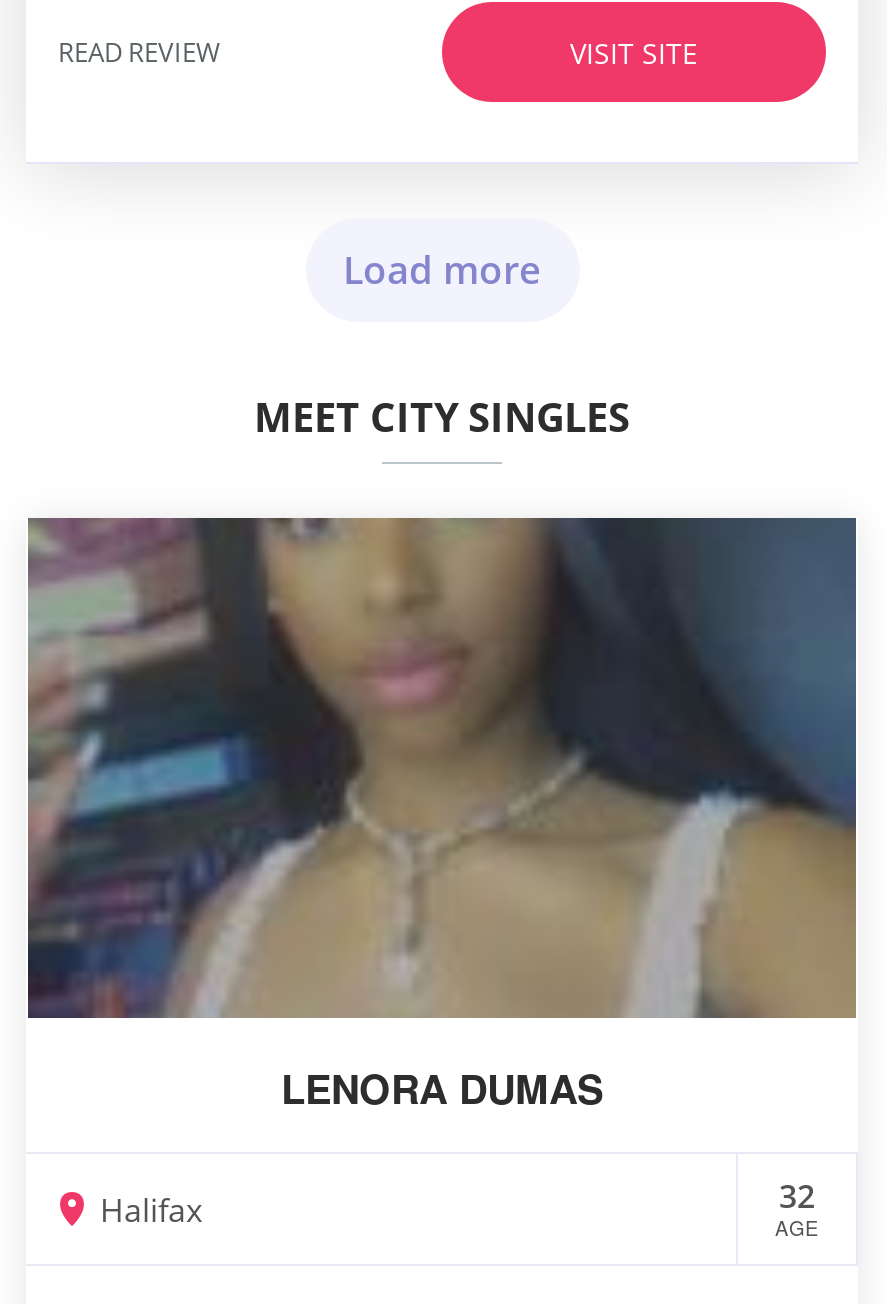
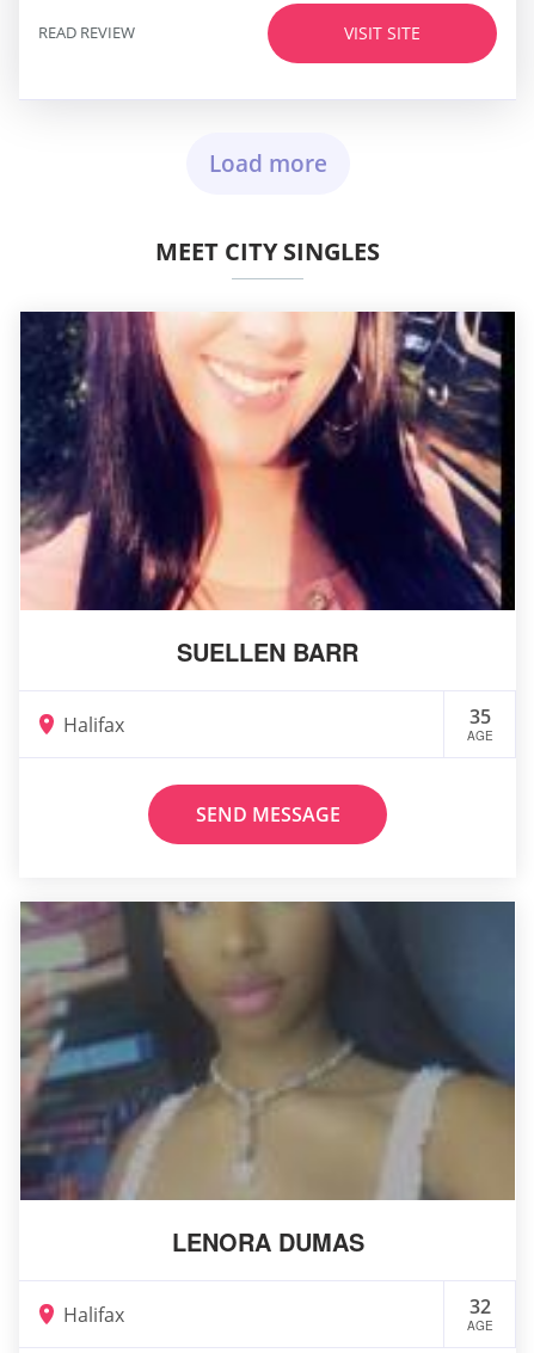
+ [image]
+ SUELLEN BARR
+ Halifax
+ 35
+ AGE
+ SEND MESSAGE
